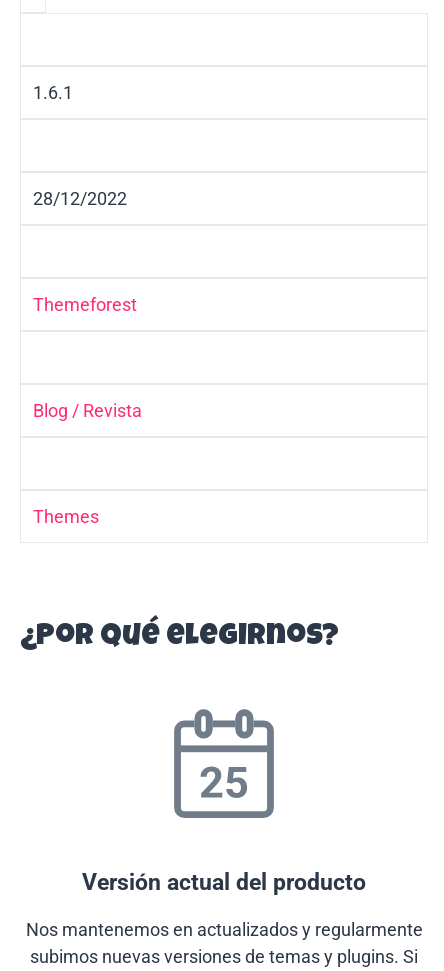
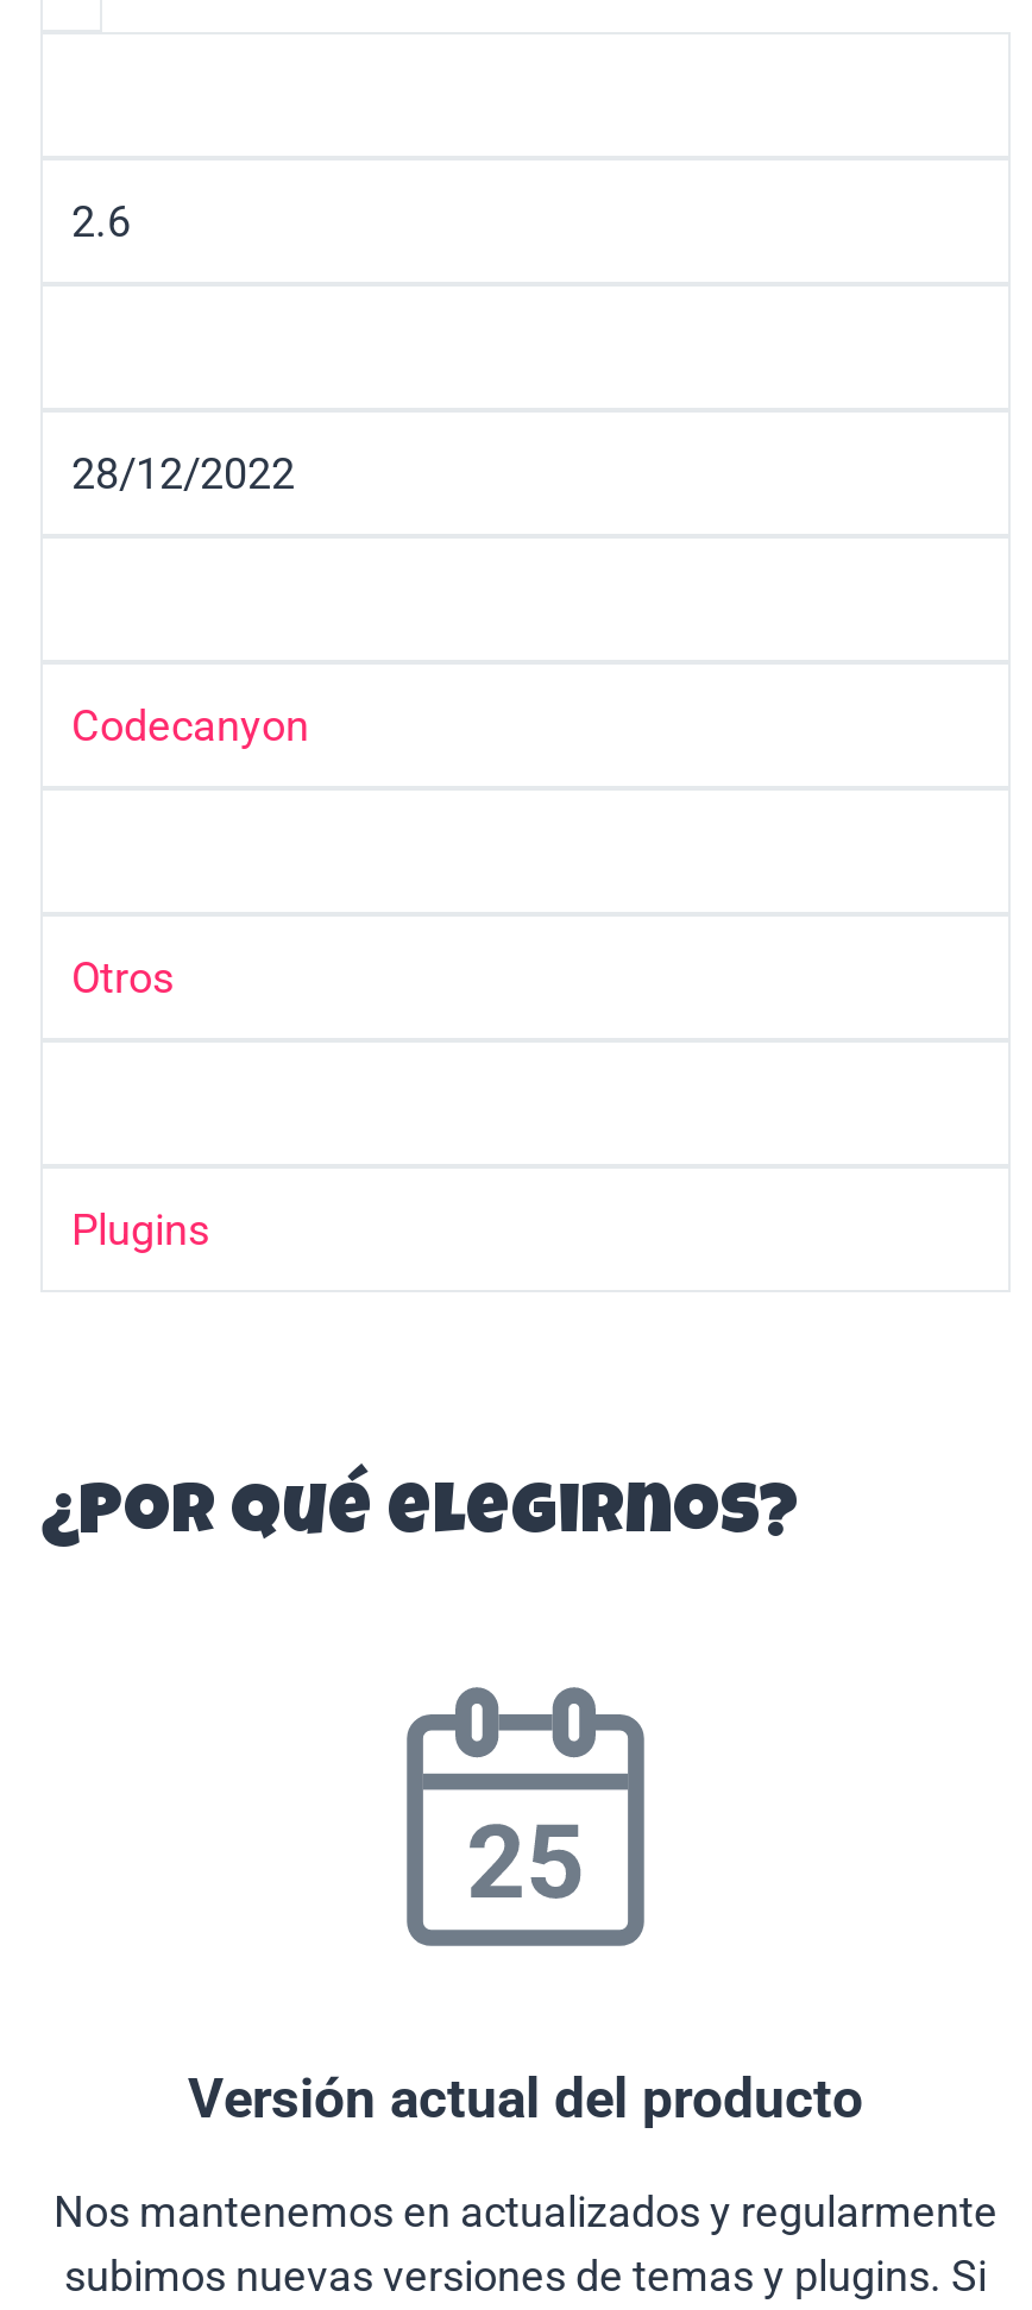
- 1.6.1
+ 2.6

- Themeforest
+ Codecanyon

- Blog / Revista
+ Otros

- Themes
+ Plugins
